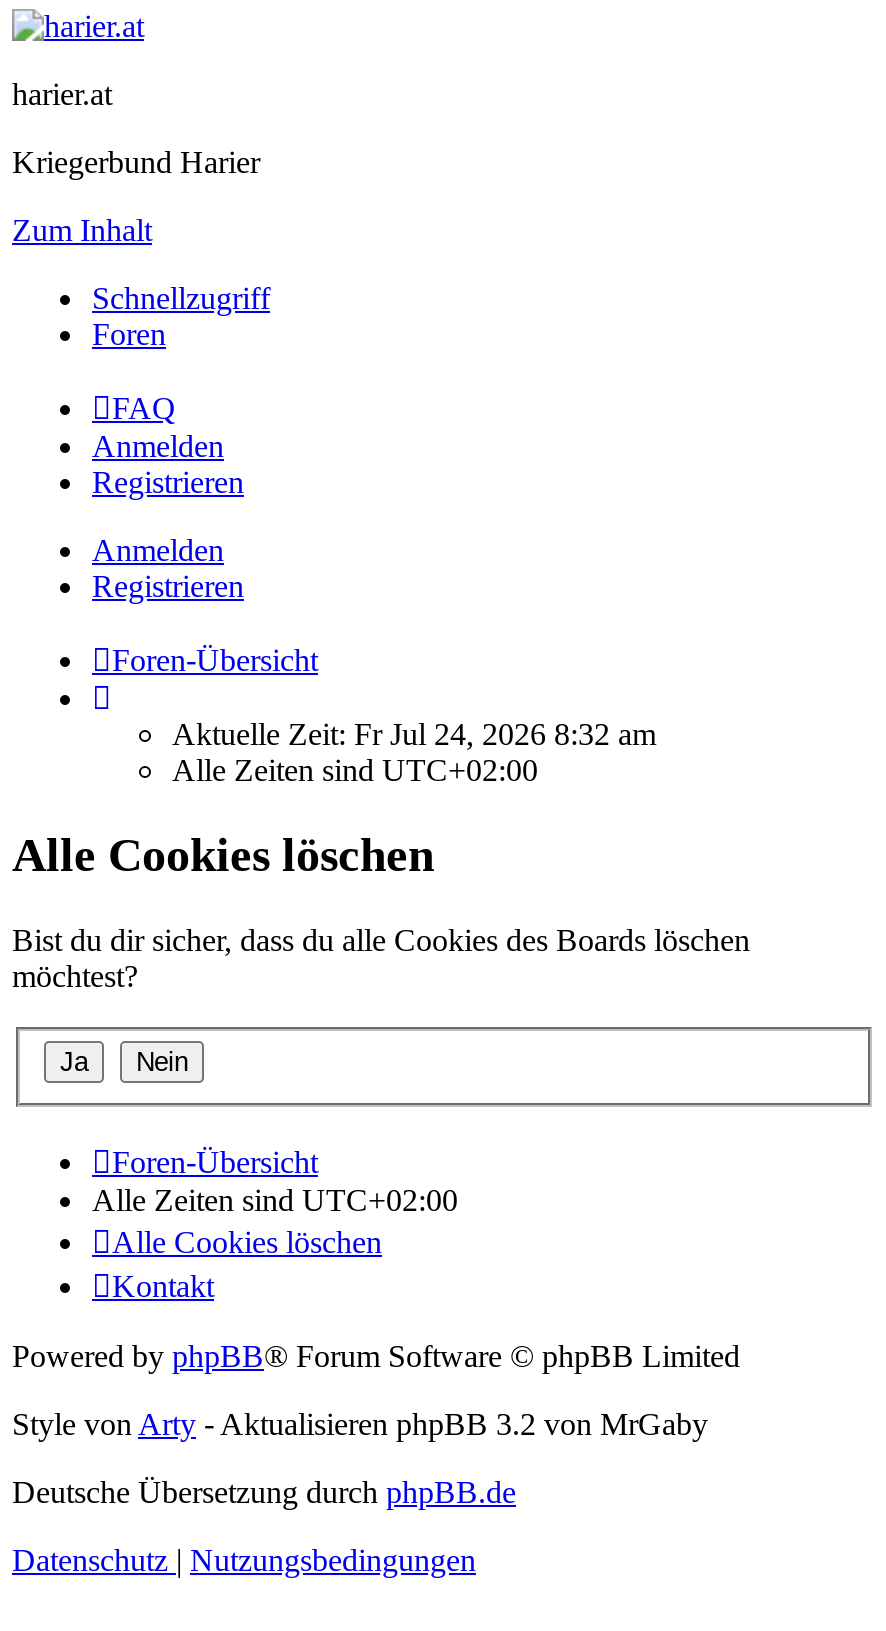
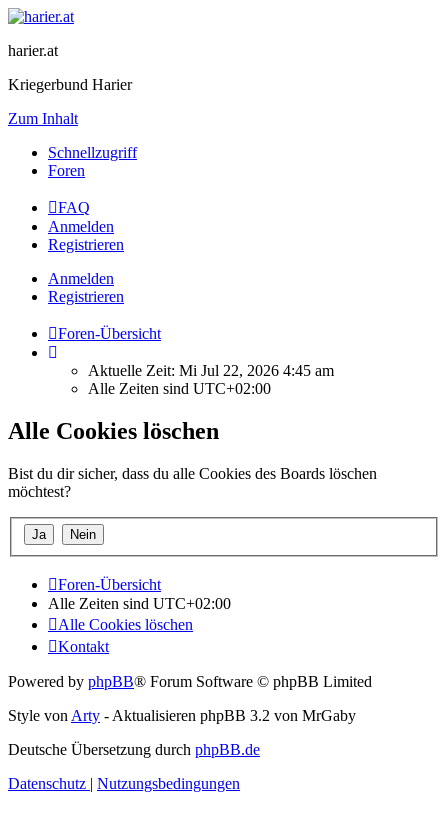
- Aktuelle Zeit: Fr Jul 24, 2026 8:32 am
+ Aktuelle Zeit: Mi Jul 22, 2026 4:45 am
